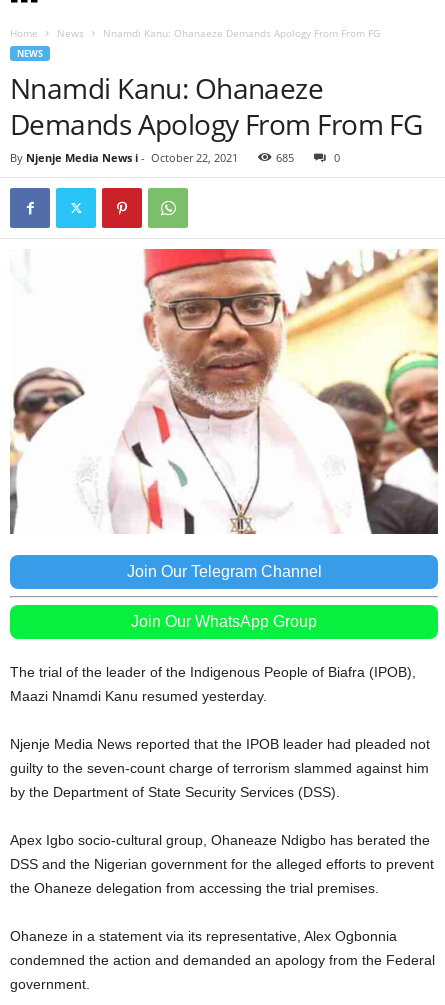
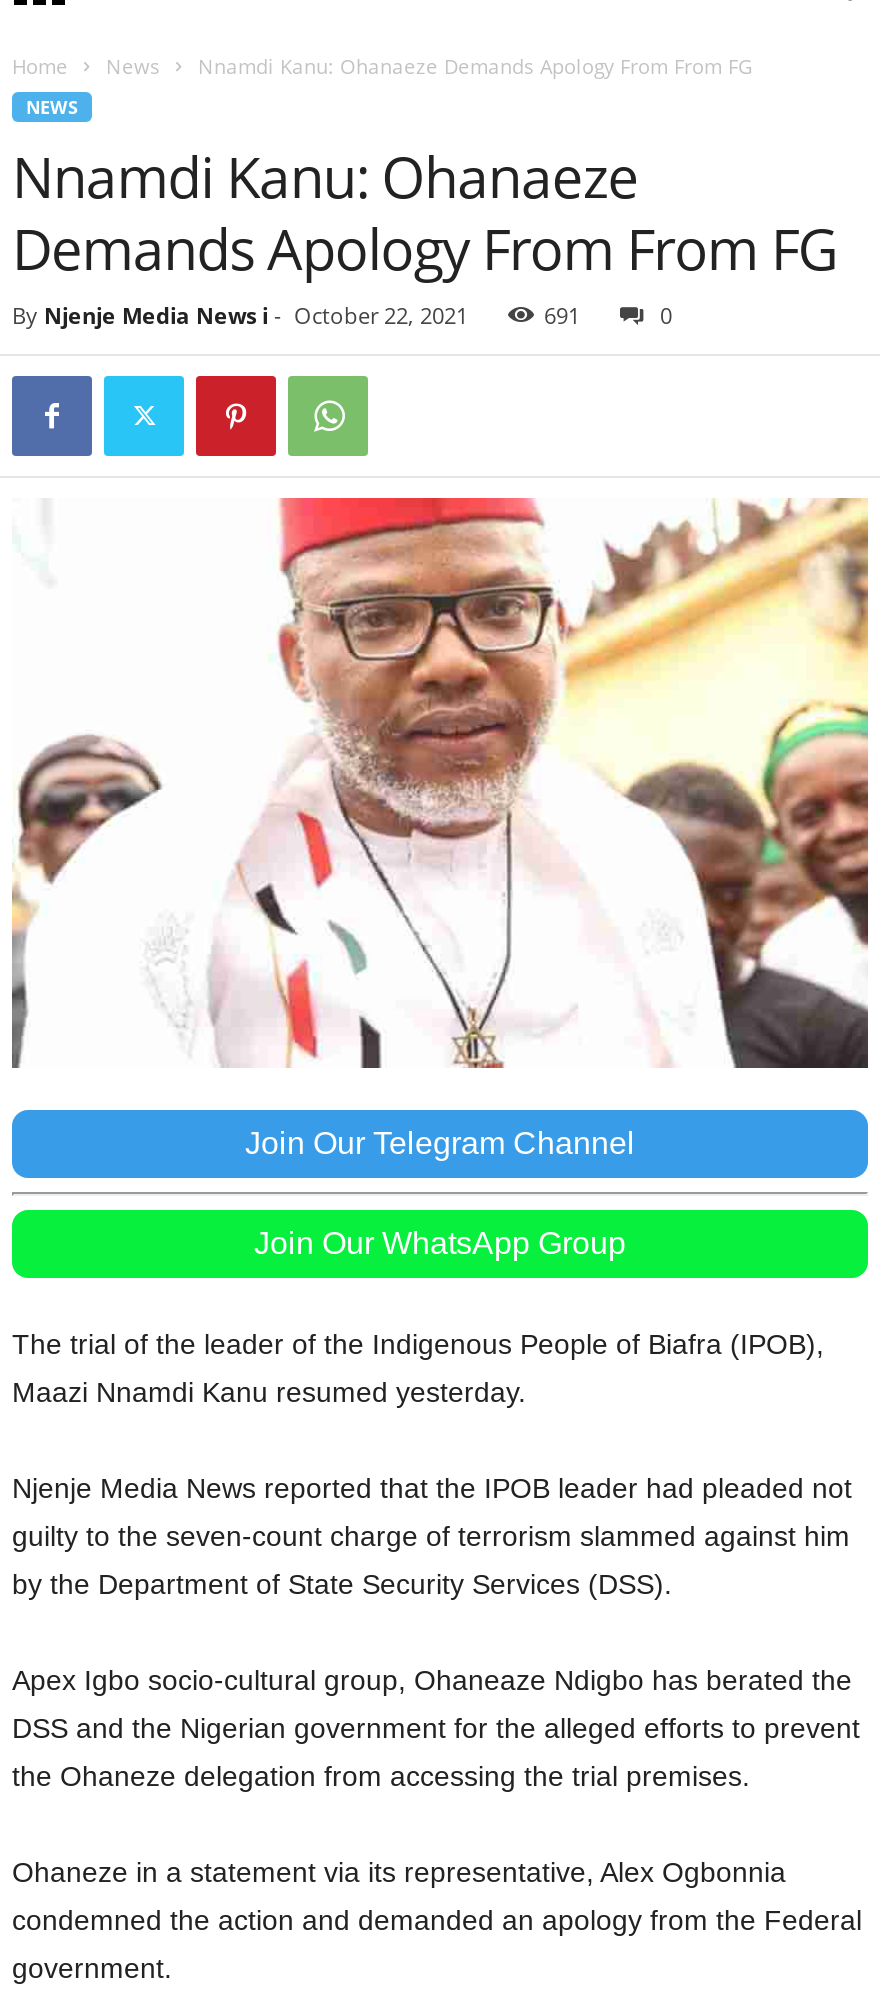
- 685
+ 691
